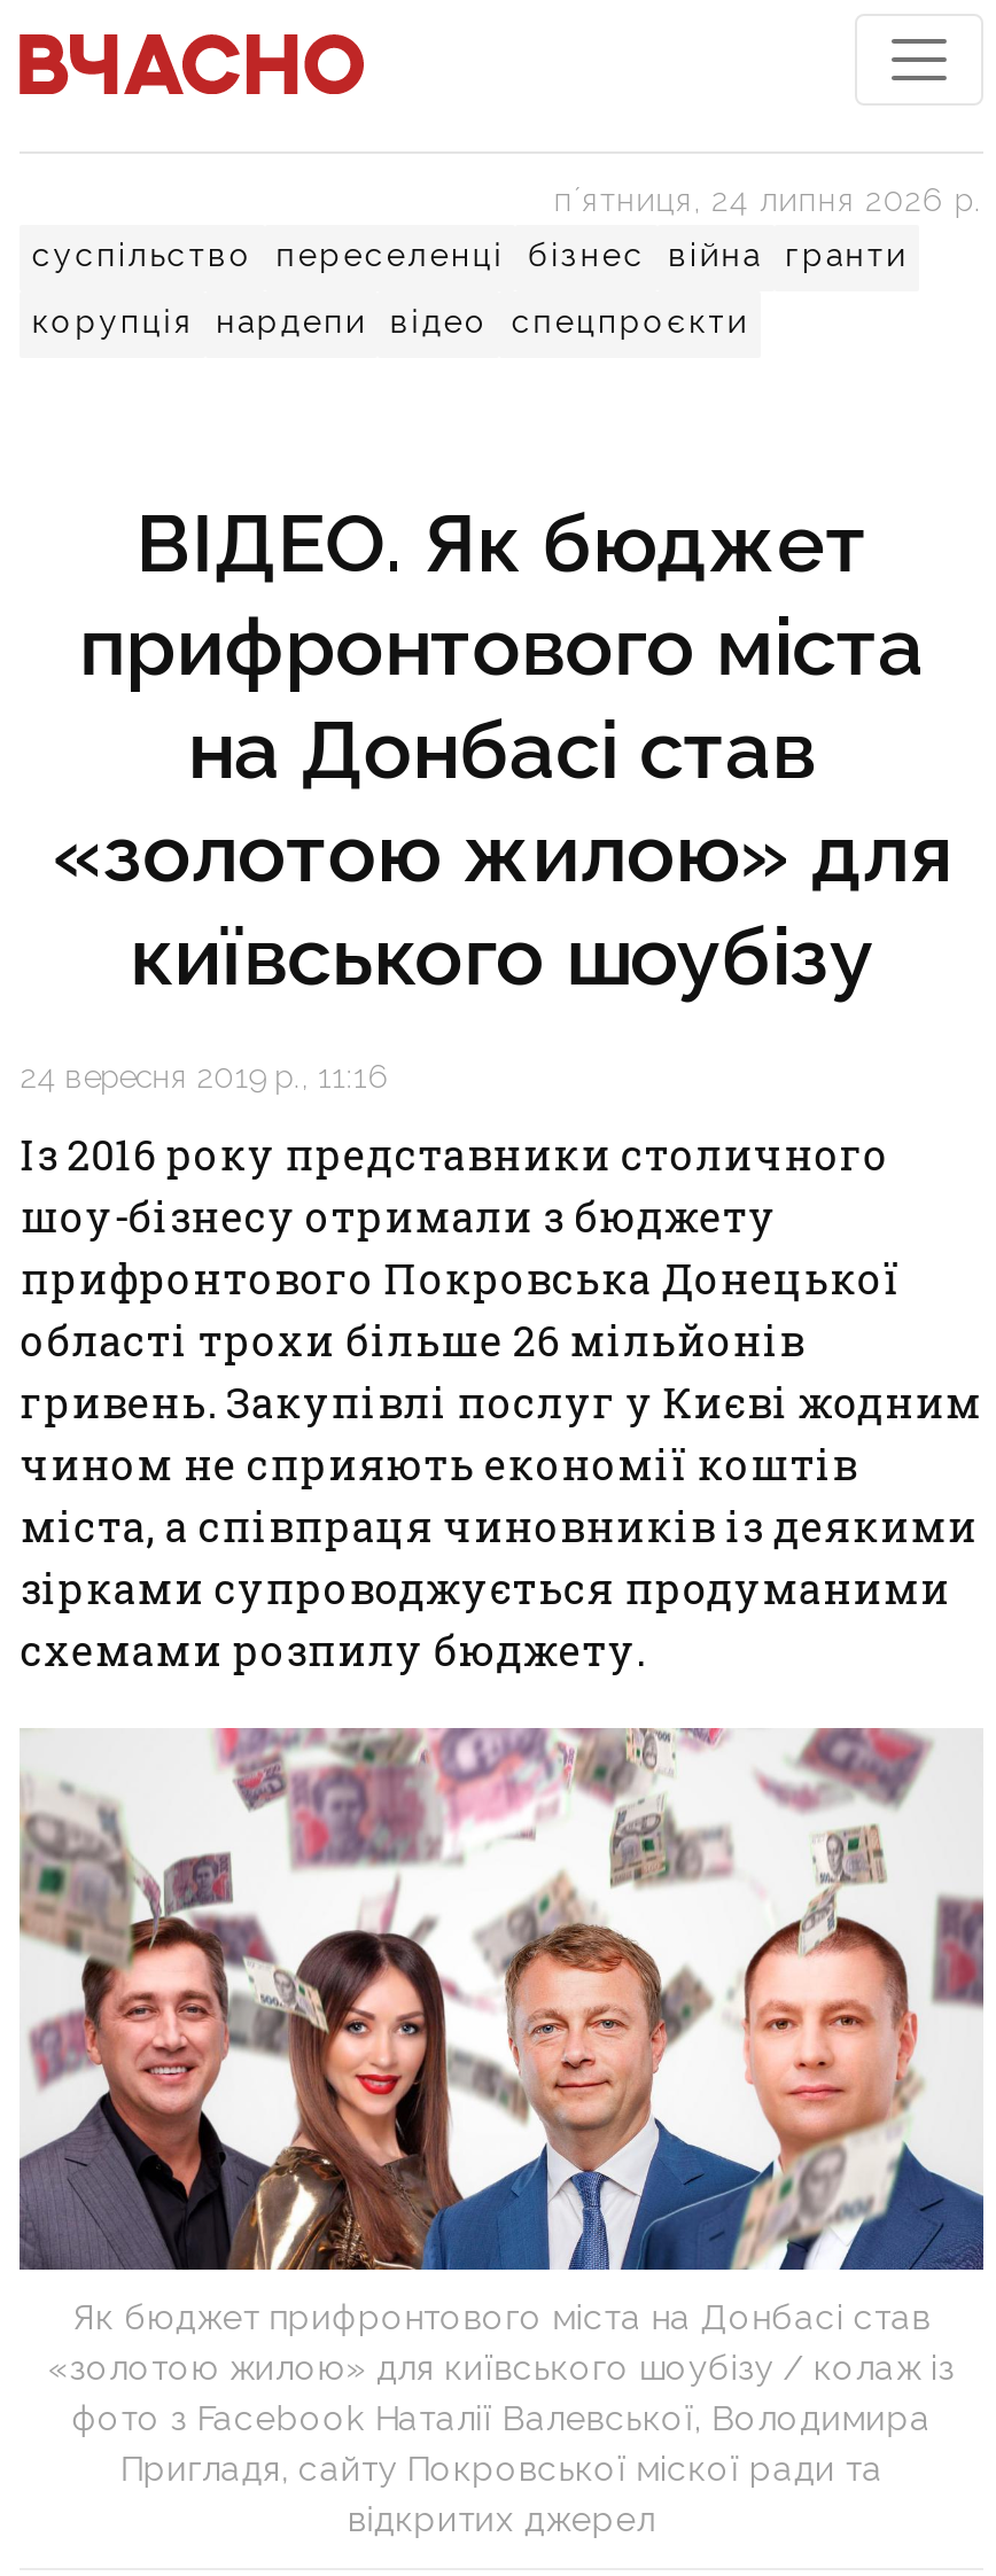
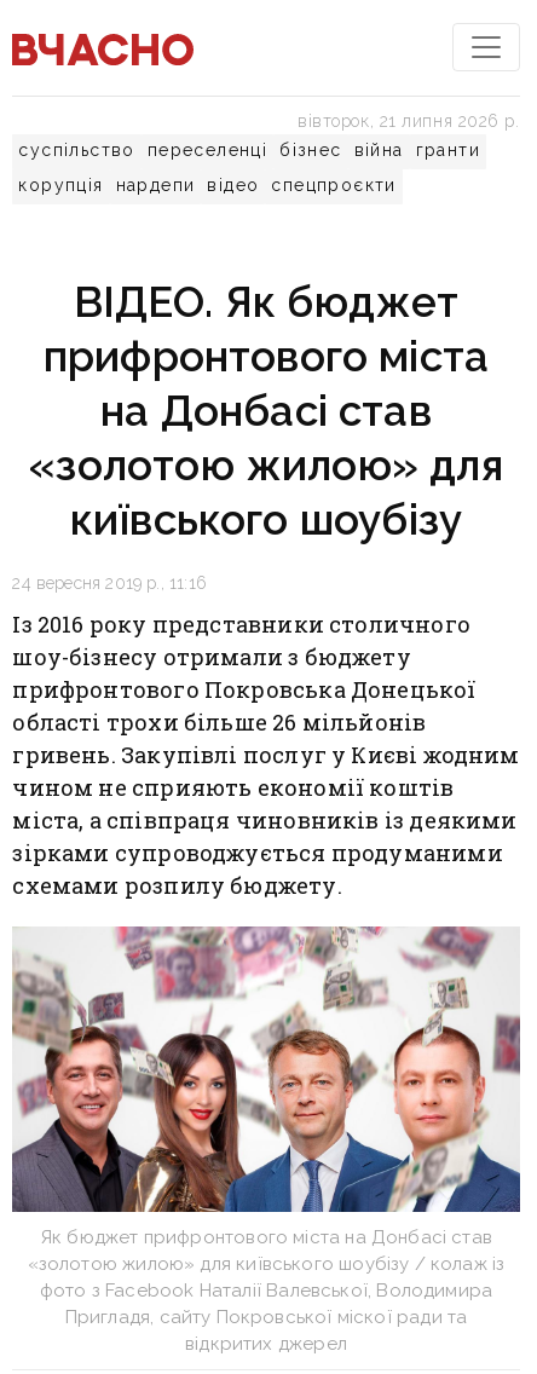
- пʼятниця, 24 липня 2026 р.
+ вівторок, 21 липня 2026 р.
